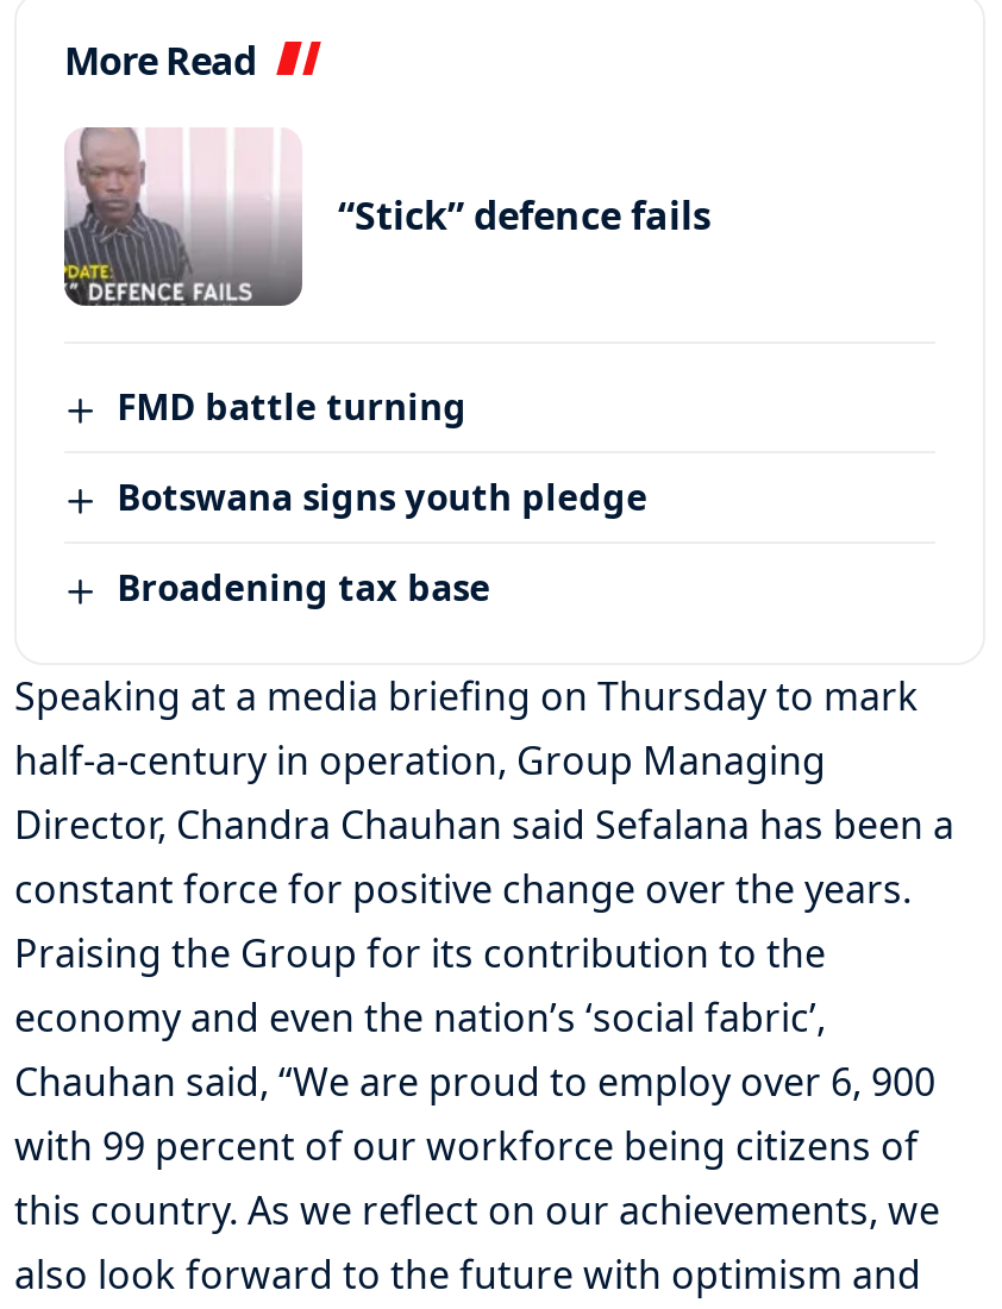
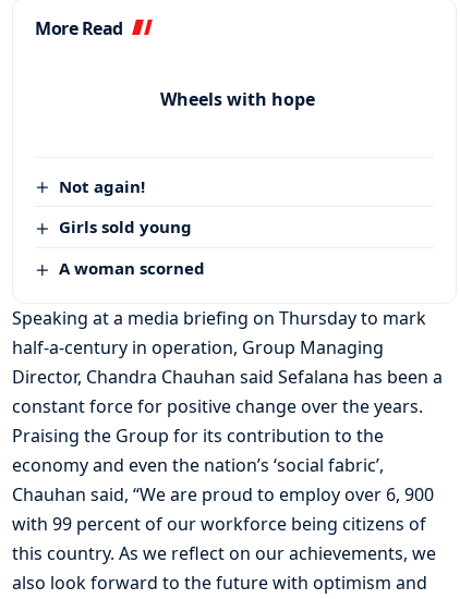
- [image]

- “Stick” defence fails
+ Wheels with hope

- FMD battle turning
+ Not again!

- Botswana signs youth pledge
+ Girls sold young

- Broadening tax base
+ A woman scorned
